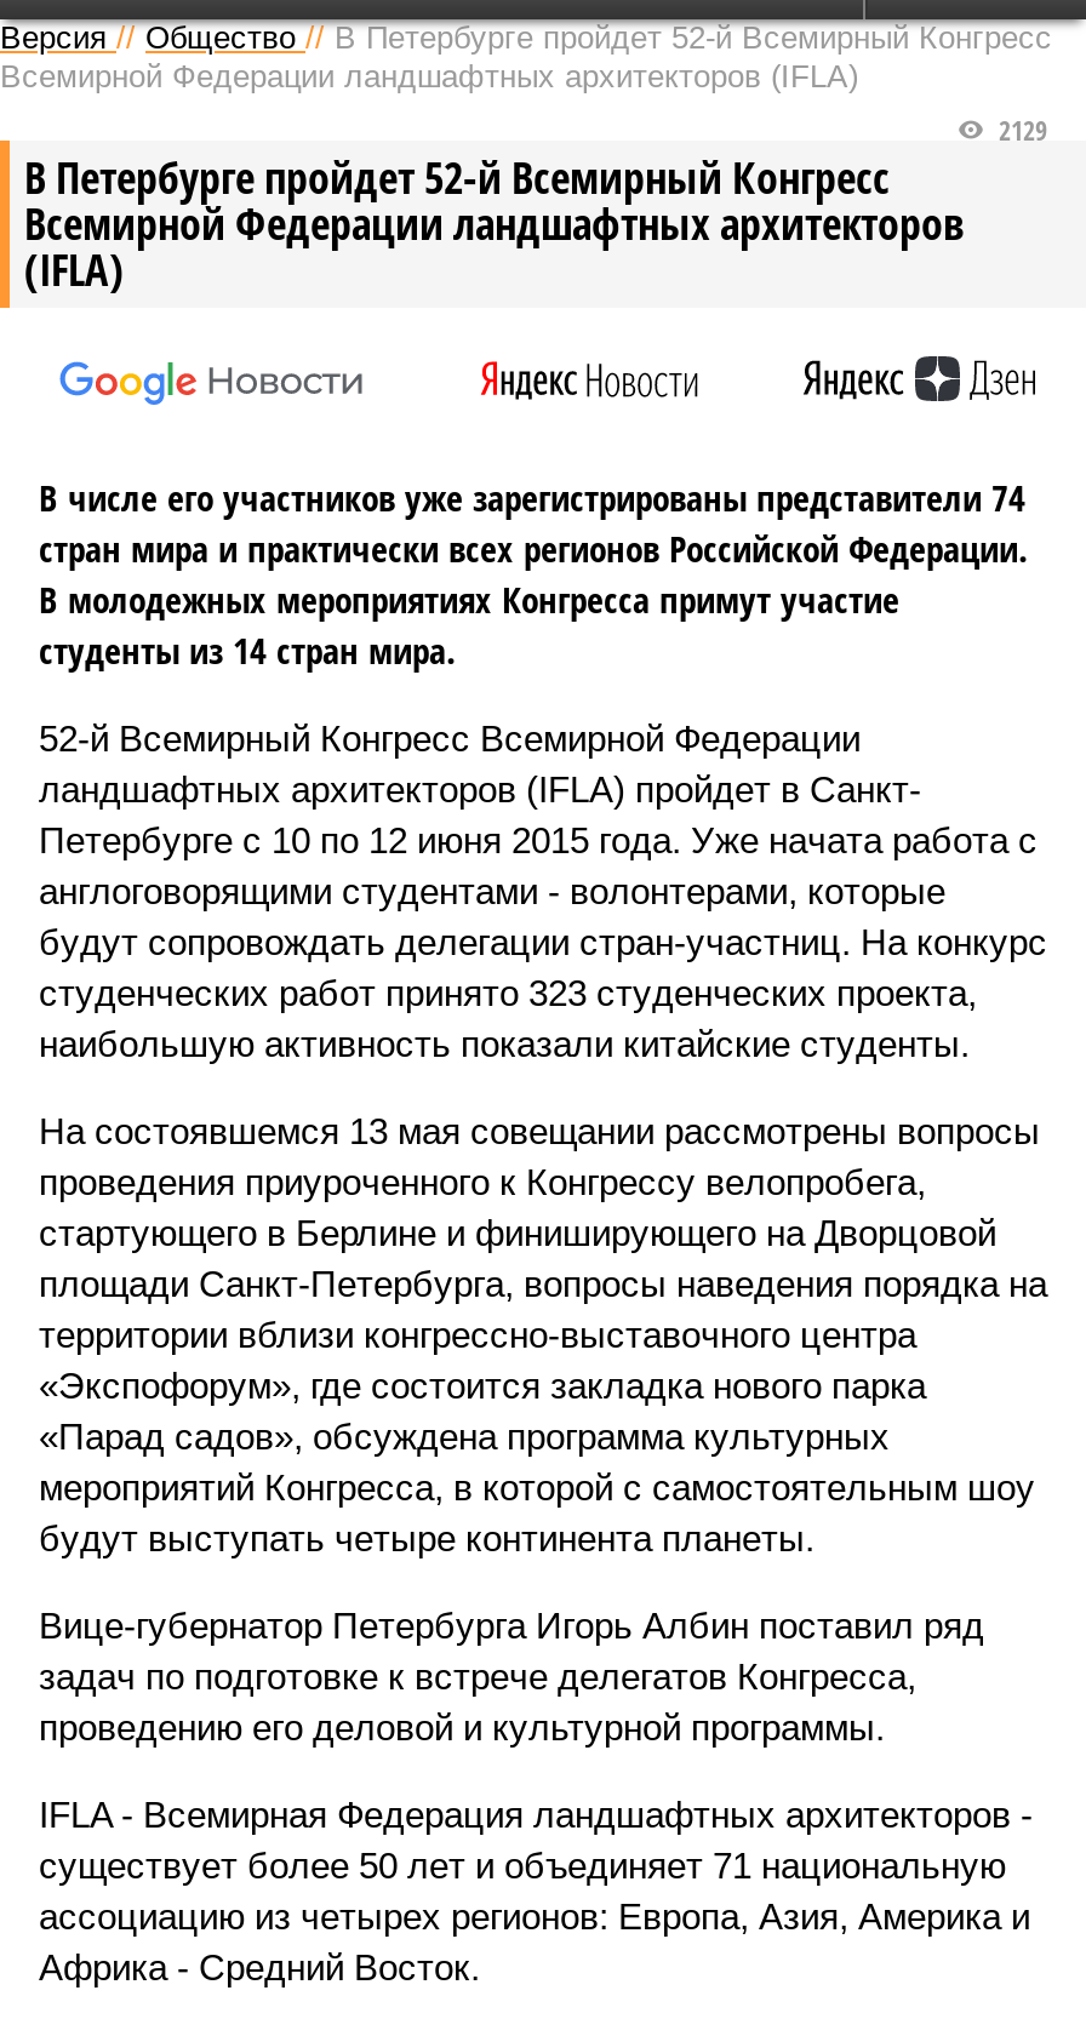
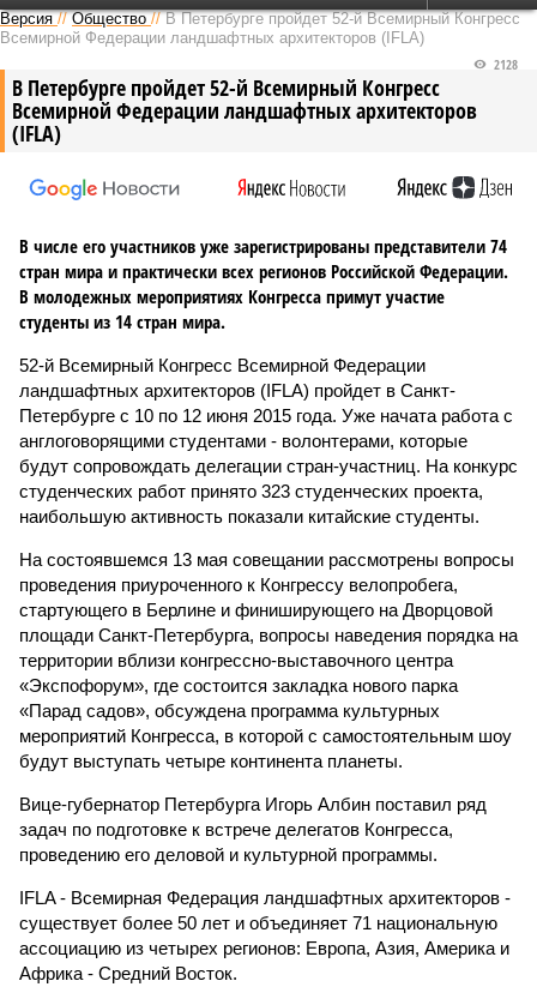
- 2129
+ 2128
